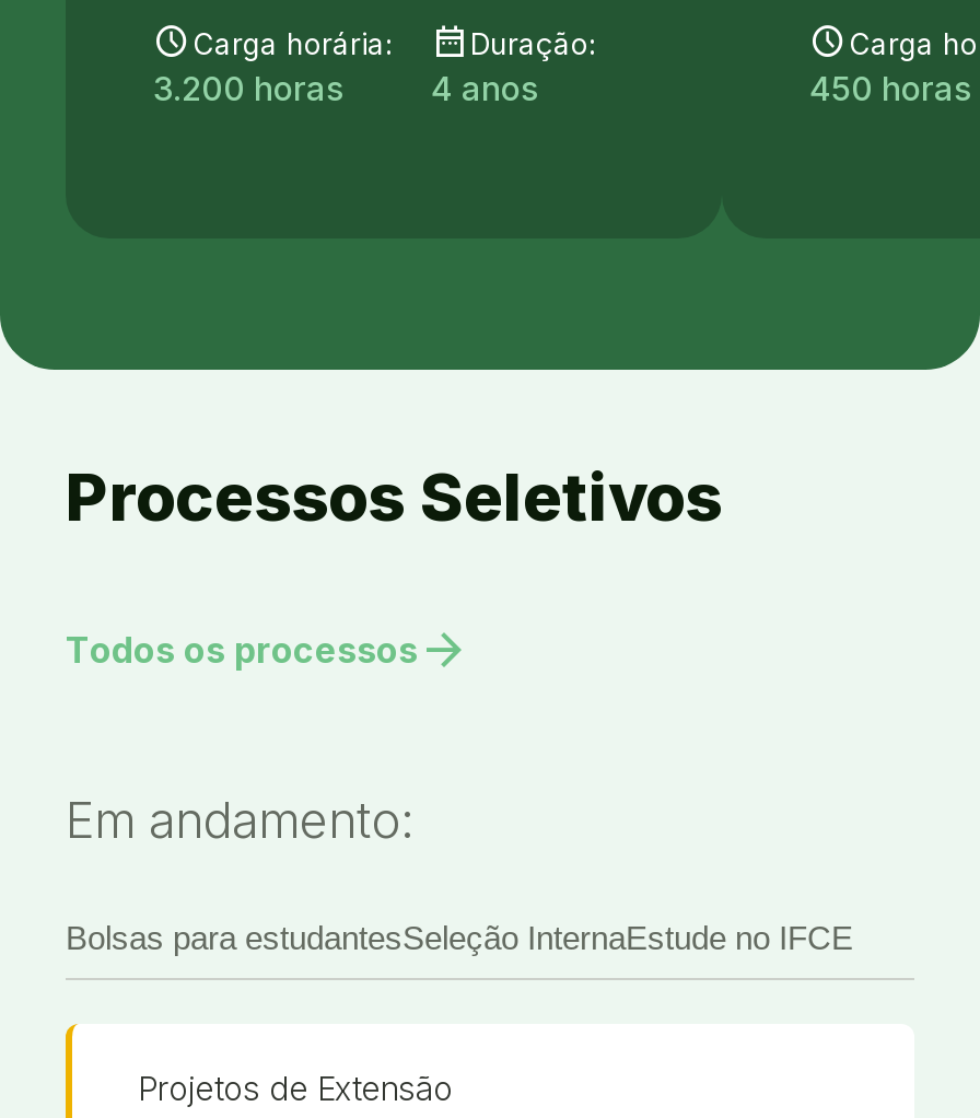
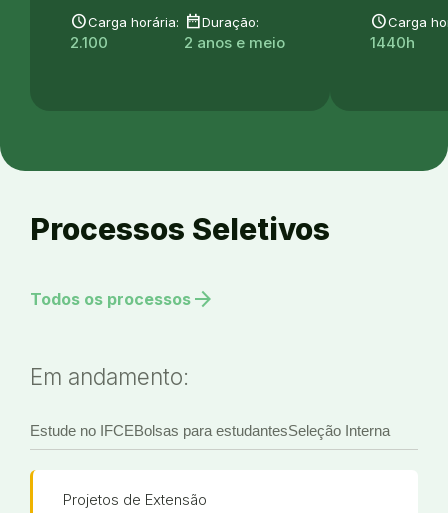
- 3.200 horas
+ 2.100

- 4 anos
+ 2 anos e meio

- 450 horas
+ 1440h

- Bolsas para estudantesSeleção InternaEstude no IFCE
+ Estude no IFCEBolsas para estudantesSeleção Interna
